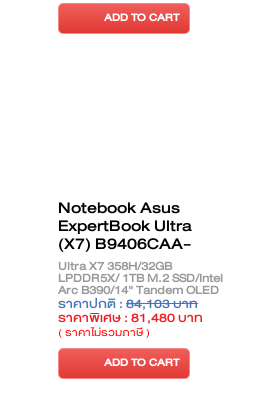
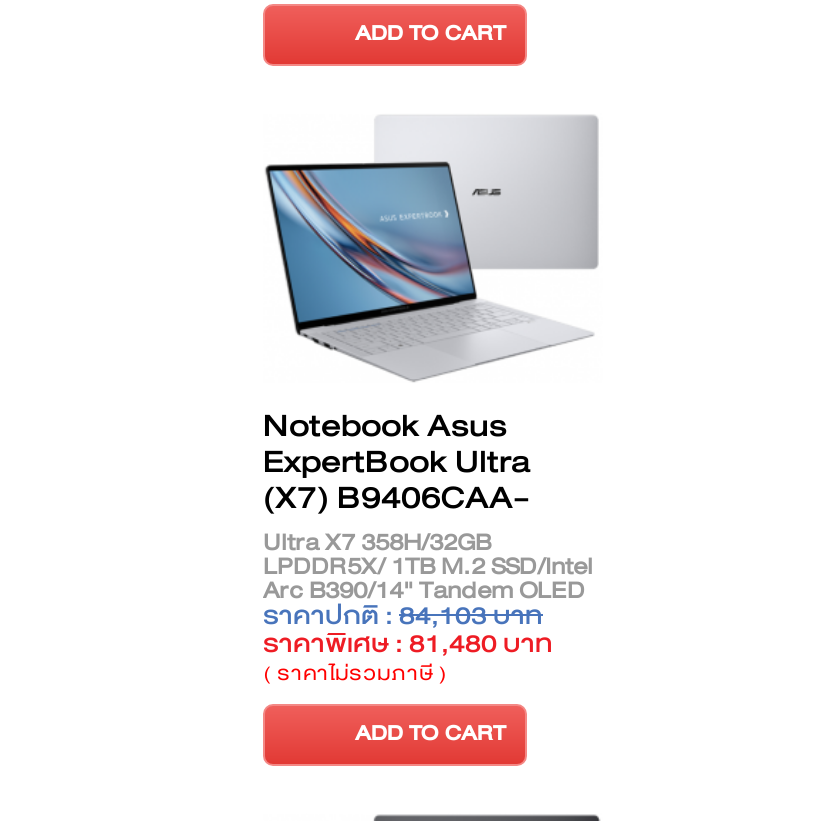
+ [image]
